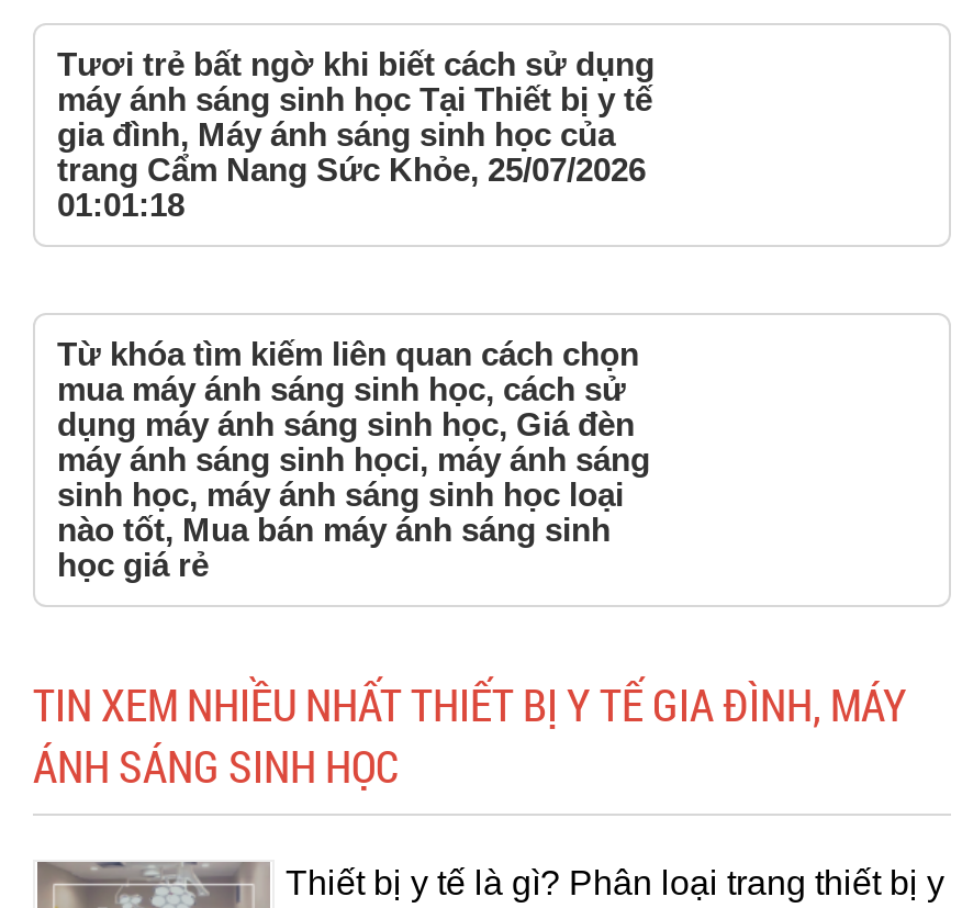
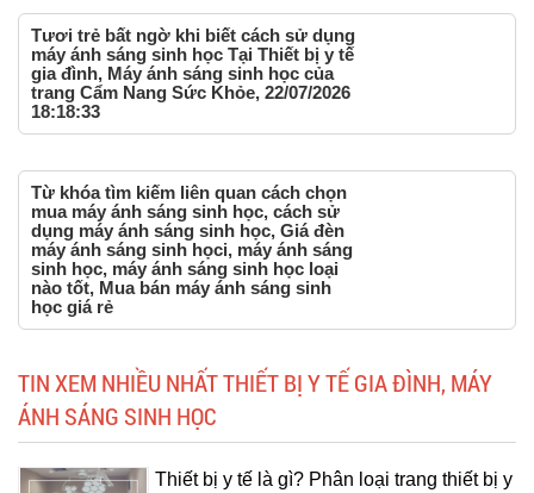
- trang Cẩm Nang Sức Khỏe, 25/07/2026
+ trang Cẩm Nang Sức Khỏe, 22/07/2026

- 01:01:18
+ 18:18:33
